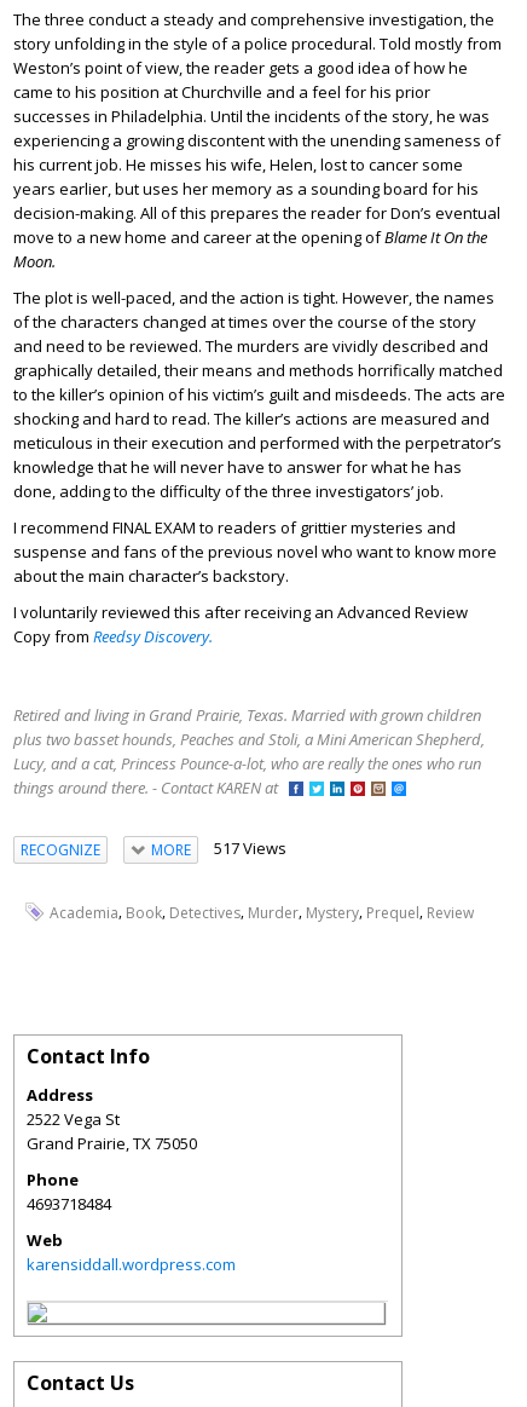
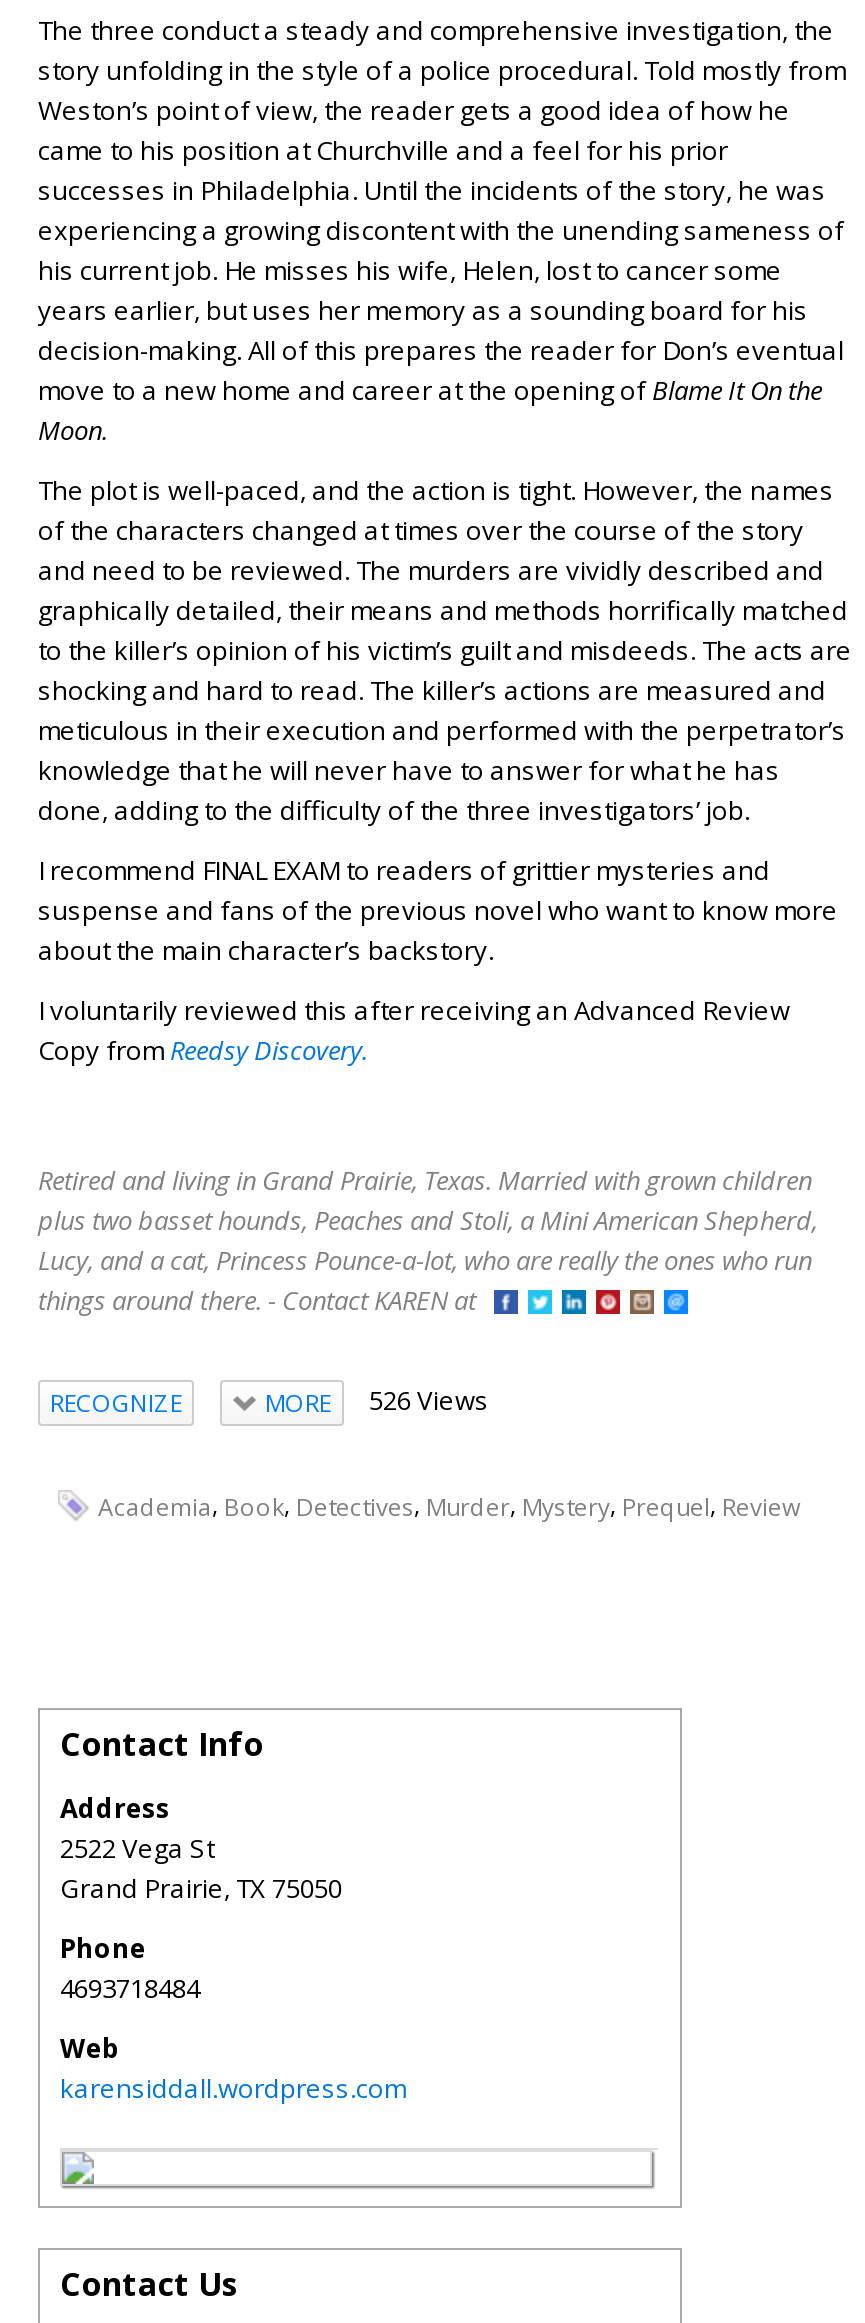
- MORE 517 Views
+ MORE 526 Views
